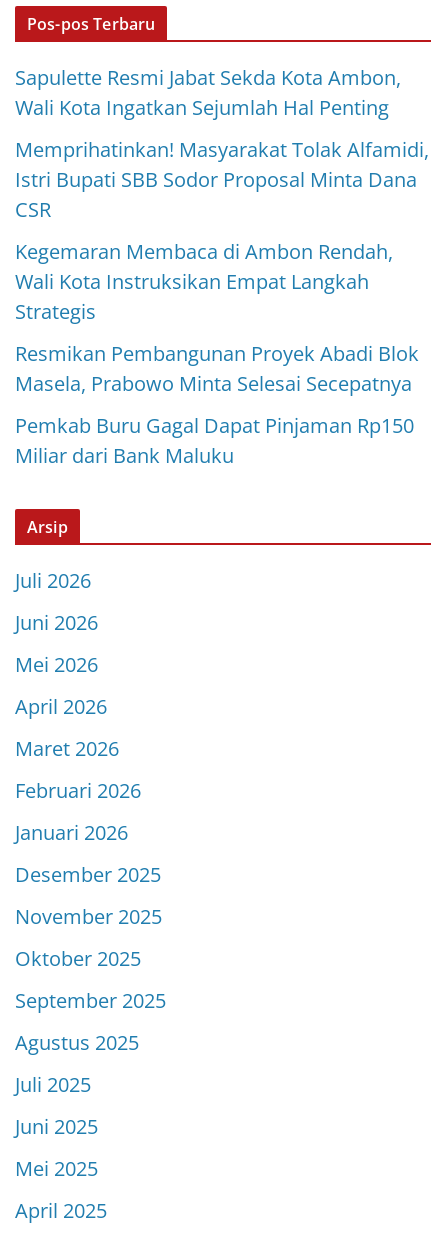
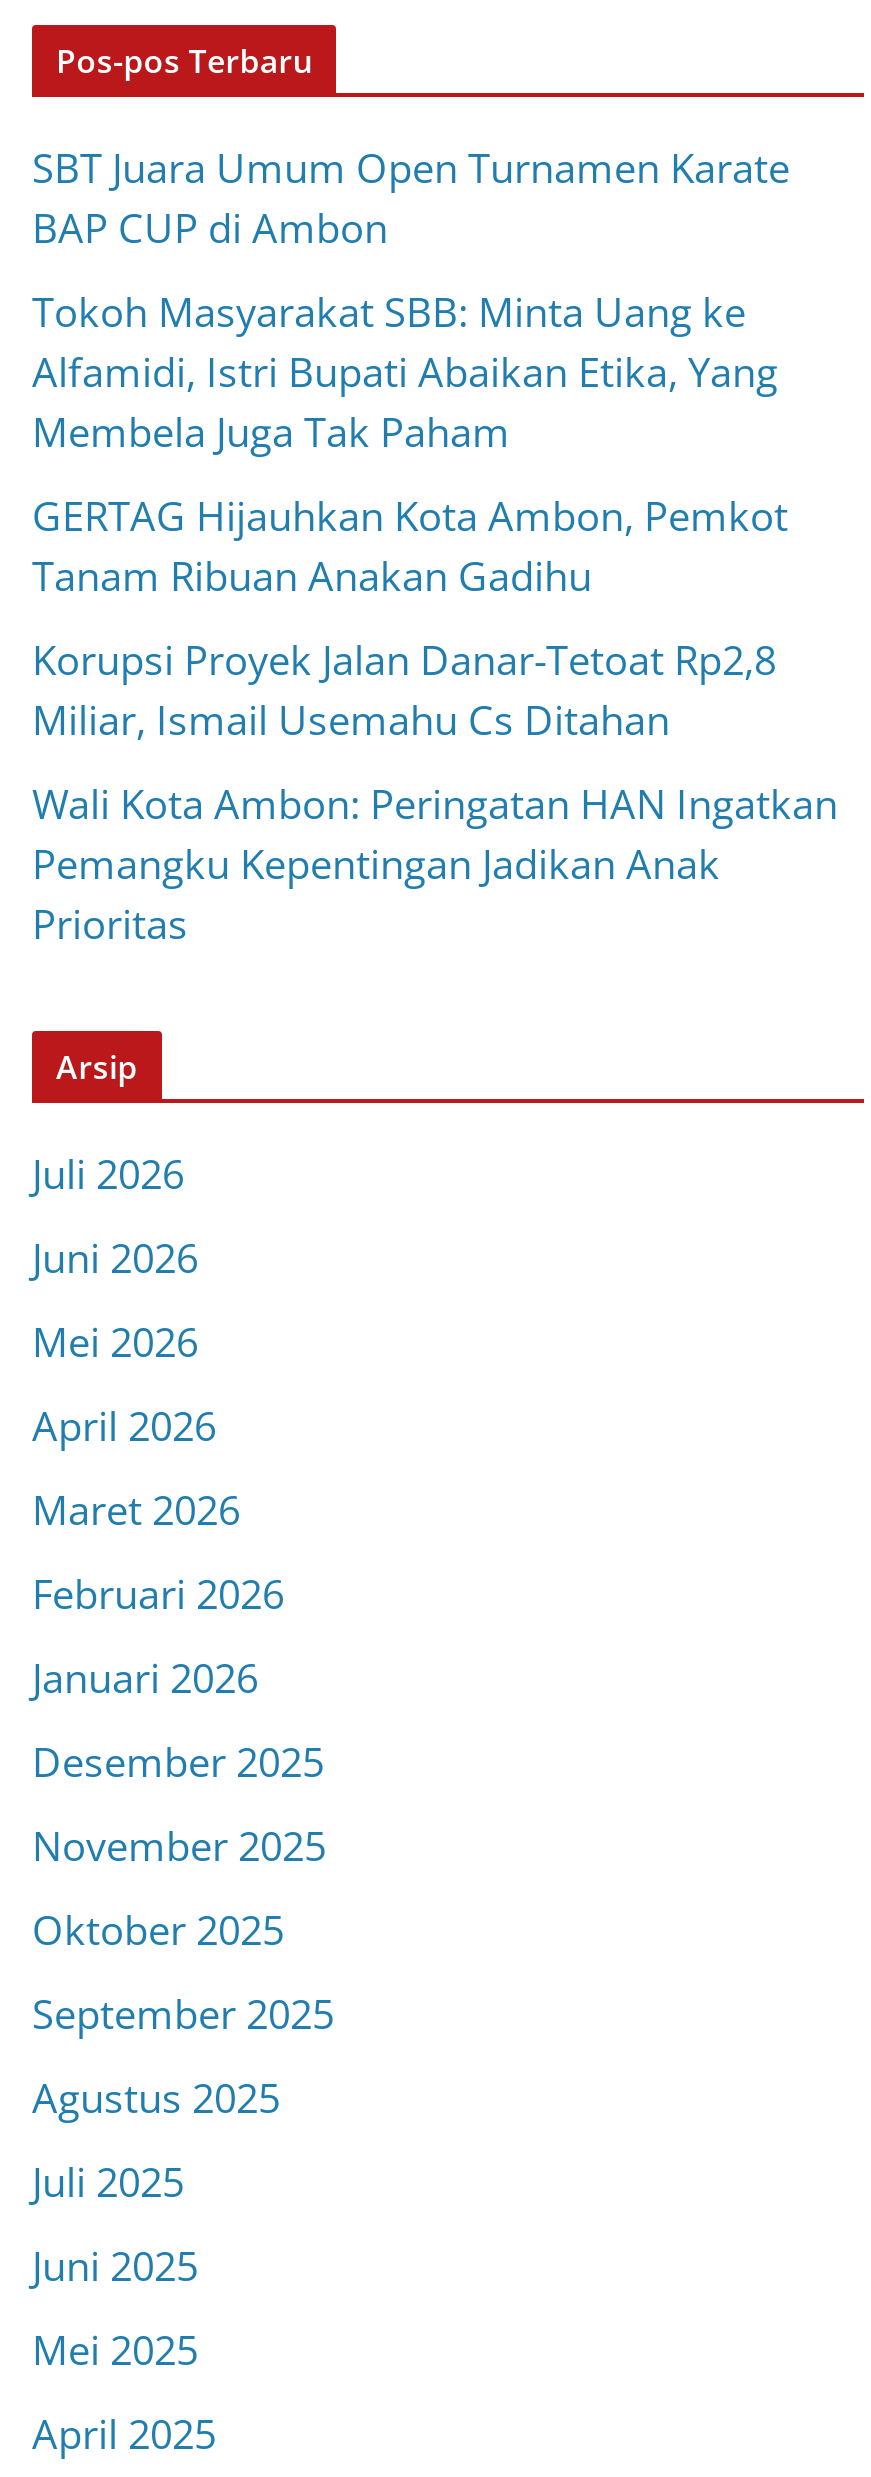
- Sapulette Resmi Jabat Sekda Kota Ambon,
- Wali Kota Ingatkan Sejumlah Hal Penting
+ SBT Juara Umum Open Turnamen Karate
+ BAP CUP di Ambon

- Memprihatinkan! Masyarakat Tolak Alfamidi,
- Istri Bupati SBB Sodor Proposal Minta Dana
- CSR
+ Tokoh Masyarakat SBB: Minta Uang ke
+ Alfamidi, Istri Bupati Abaikan Etika, Yang
+ Membela Juga Tak Paham

- Kegemaran Membaca di Ambon Rendah,
- Wali Kota Instruksikan Empat Langkah
- Strategis
+ GERTAG Hijauhkan Kota Ambon, Pemkot
+ Tanam Ribuan Anakan Gadihu

- Resmikan Pembangunan Proyek Abadi Blok
- Masela, Prabowo Minta Selesai Secepatnya
+ Korupsi Proyek Jalan Danar-Tetoat Rp2,8
+ Miliar, Ismail Usemahu Cs Ditahan

- Pemkab Buru Gagal Dapat Pinjaman Rp150
- Miliar dari Bank Maluku
+ Wali Kota Ambon: Peringatan HAN Ingatkan
+ Pemangku Kepentingan Jadikan Anak
+ Prioritas
